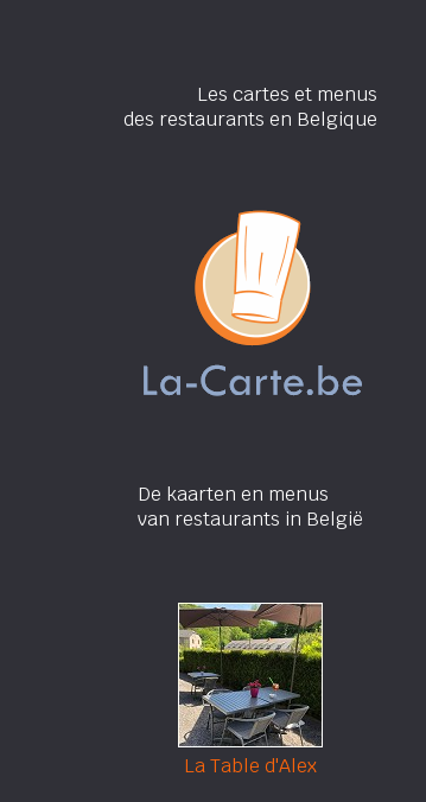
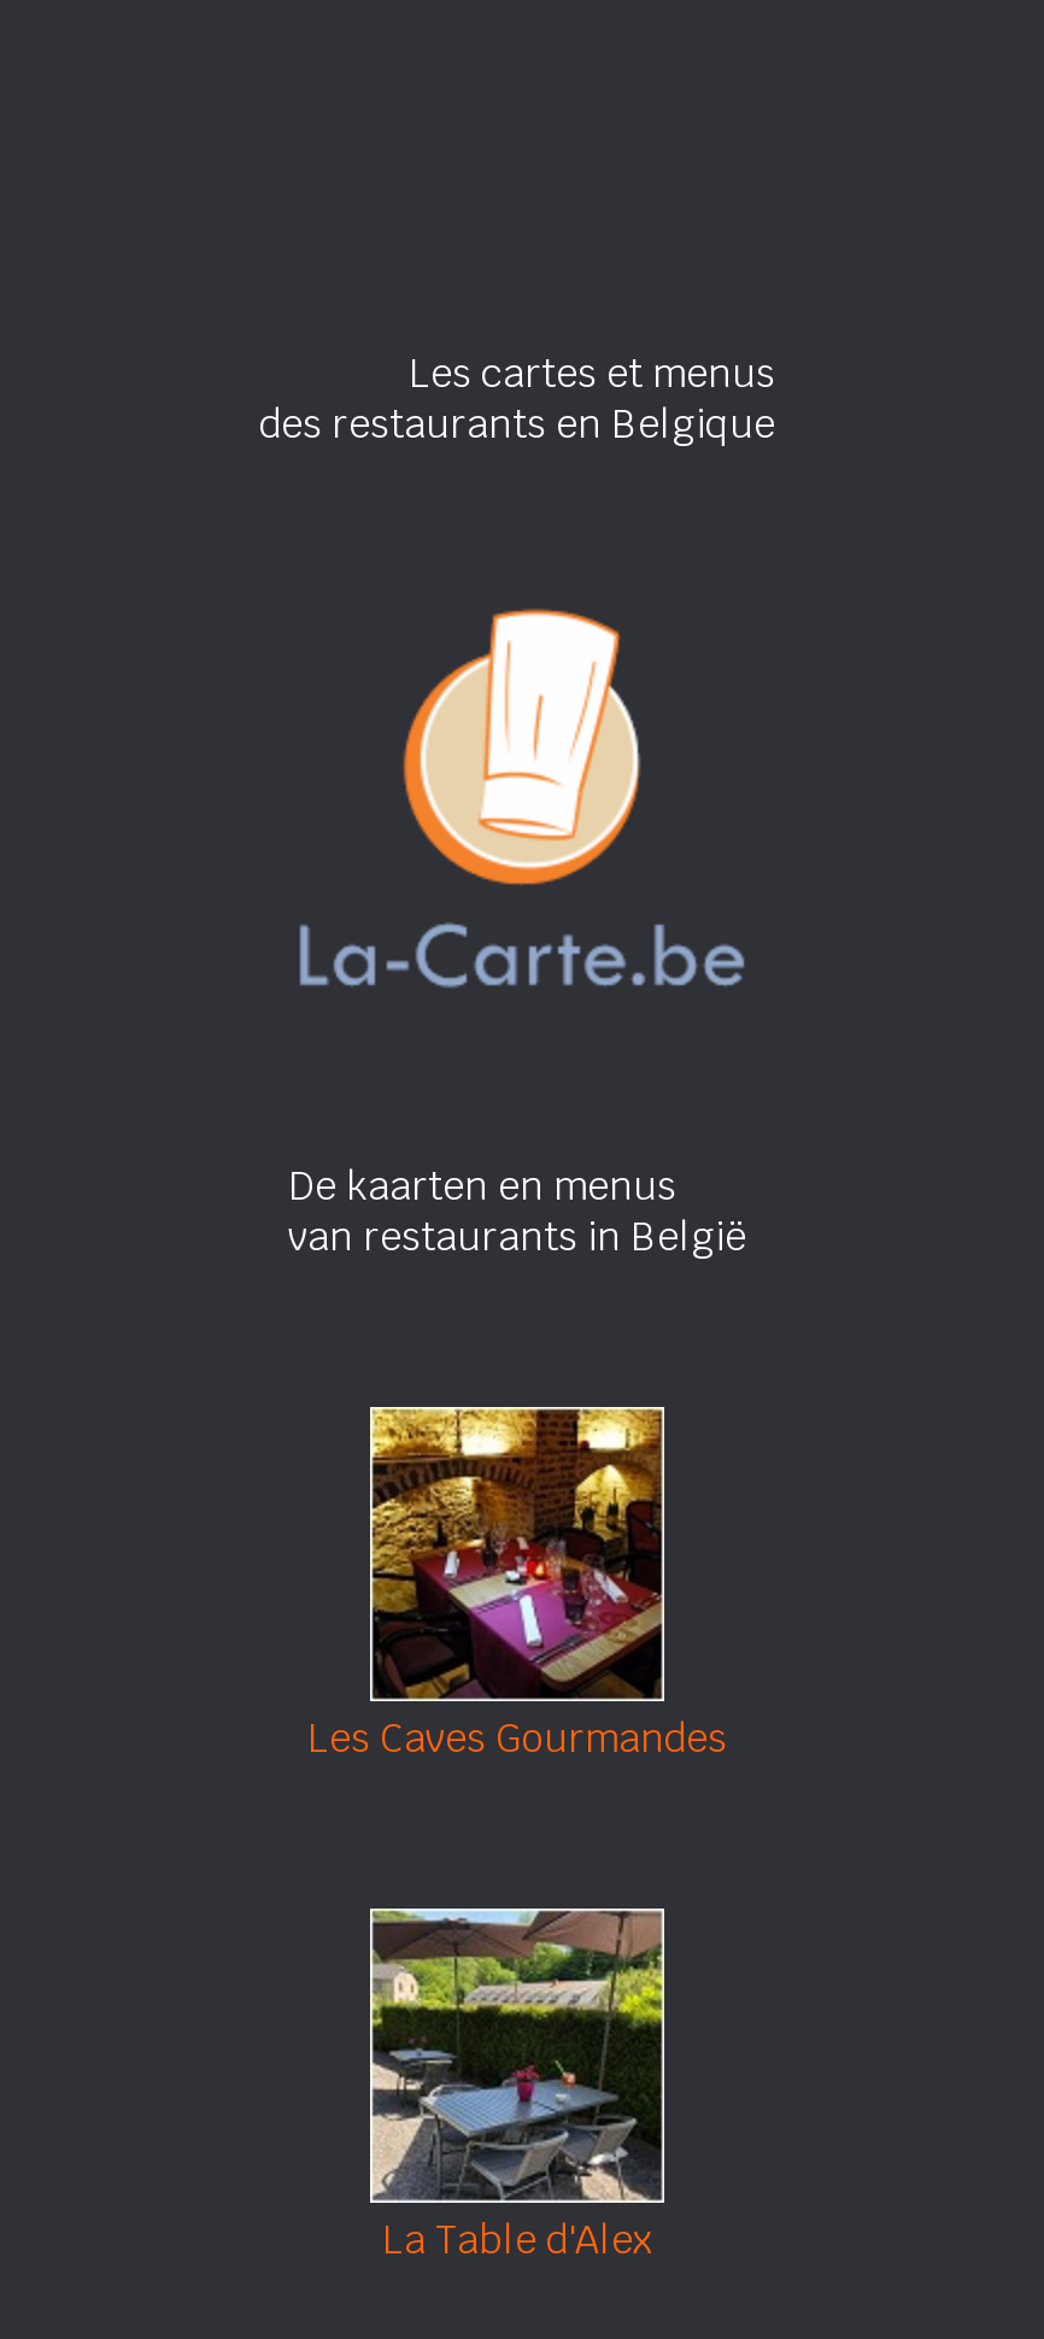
+ [image]
+ Les Caves Gourmandes
